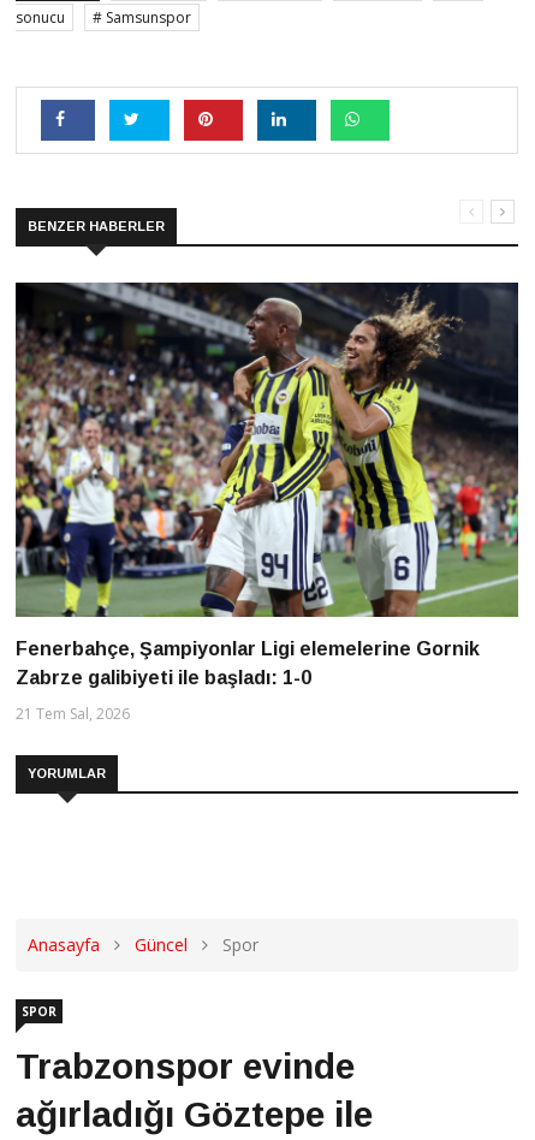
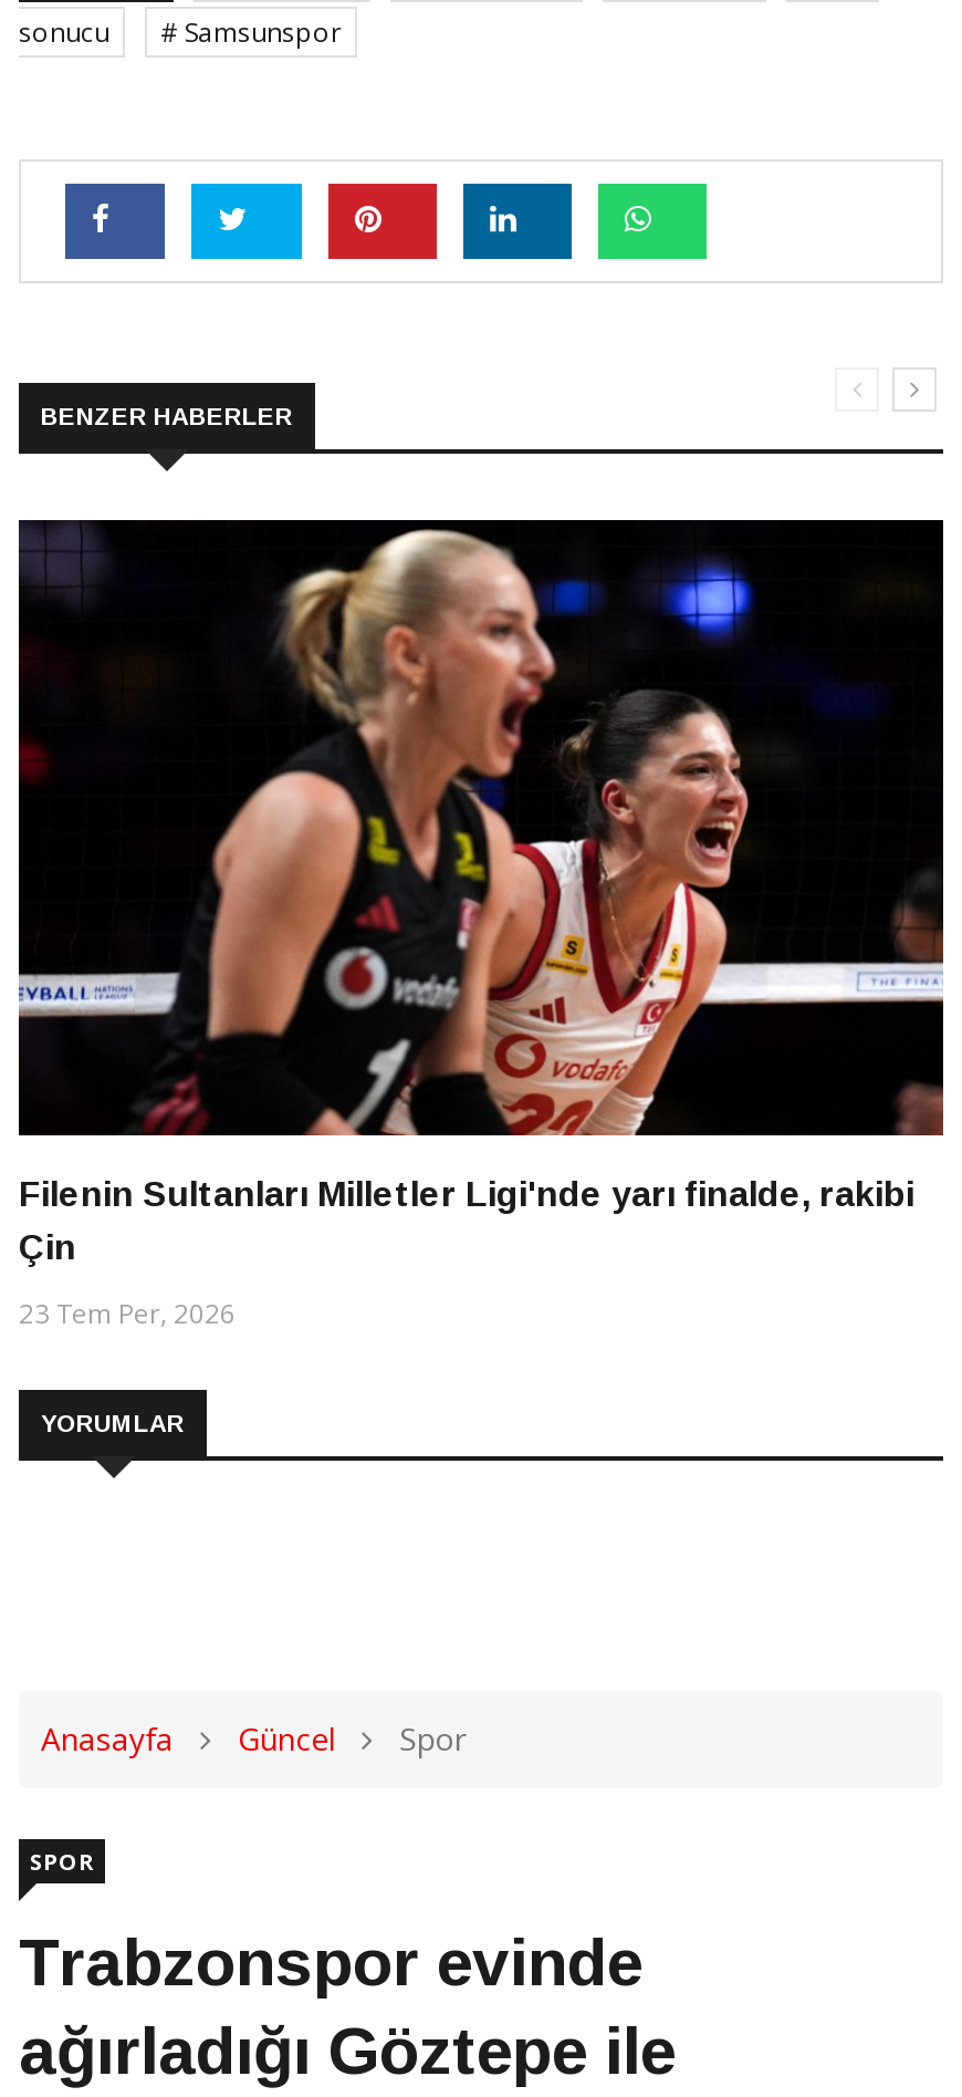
- [image]
- Fenerbahçe, Şampiyonlar Ligi elemelerine Gornik
- Zabrze galibiyeti ile başladı: 1-0
+ [image]
+ Filenin Sultanları Milletler Ligi'nde yarı finalde, rakibi
+ Çin

- 21 Tem Sal, 2026
+ 23 Tem Per, 2026
